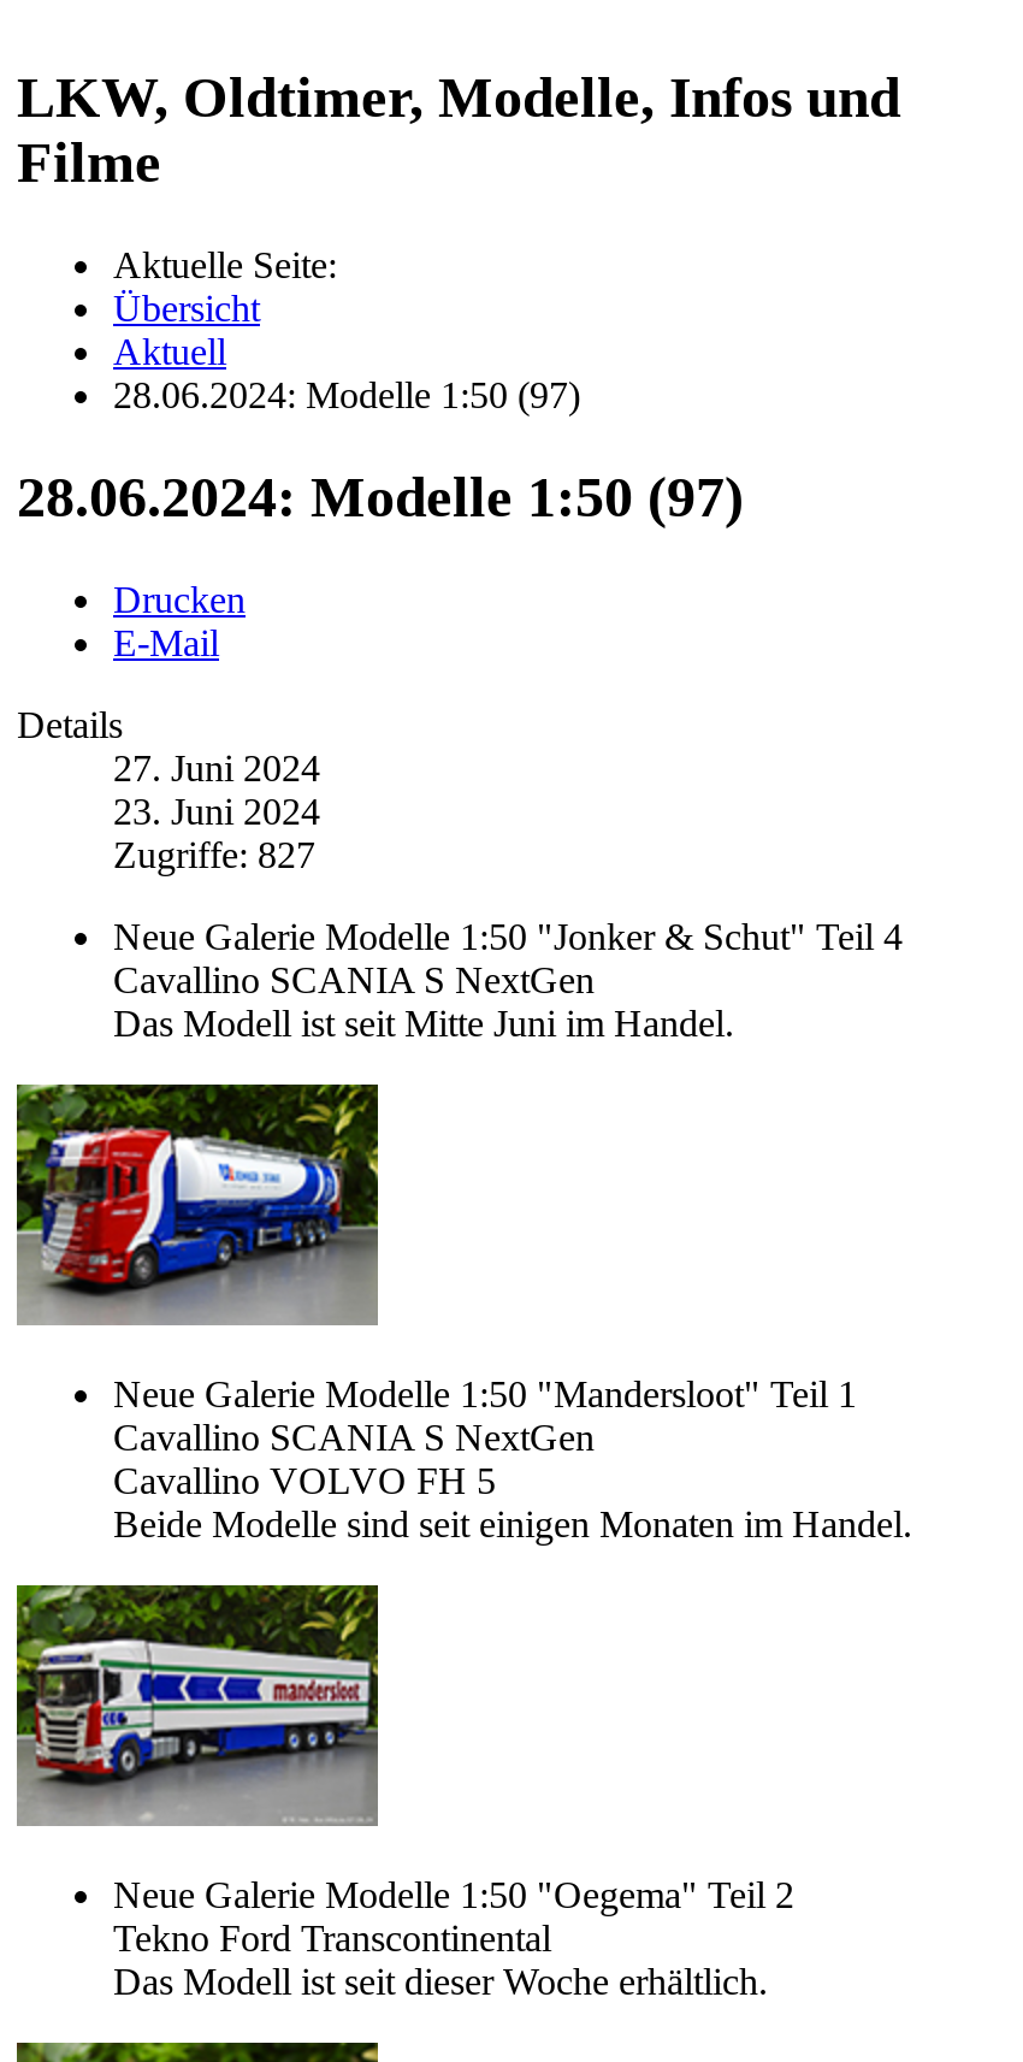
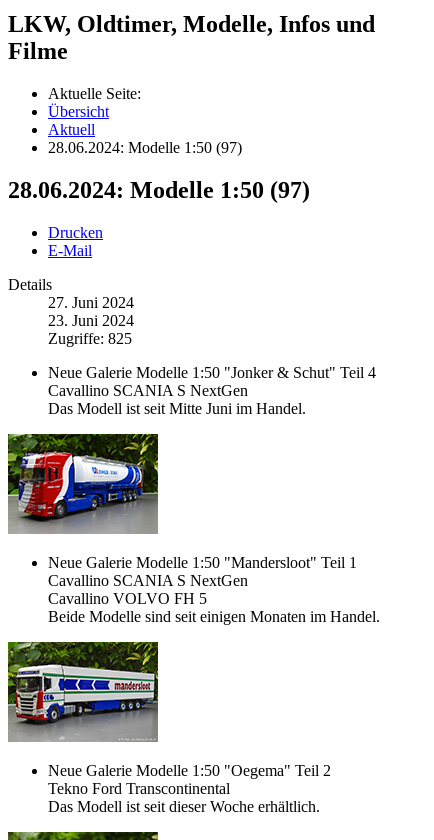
- Zugriffe: 827
+ Zugriffe: 825
